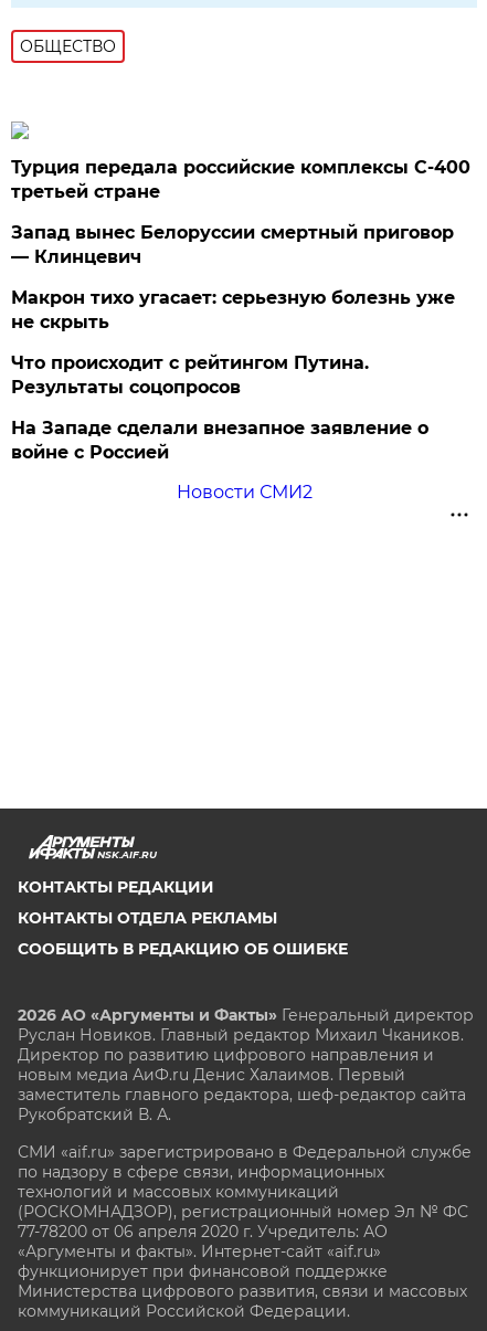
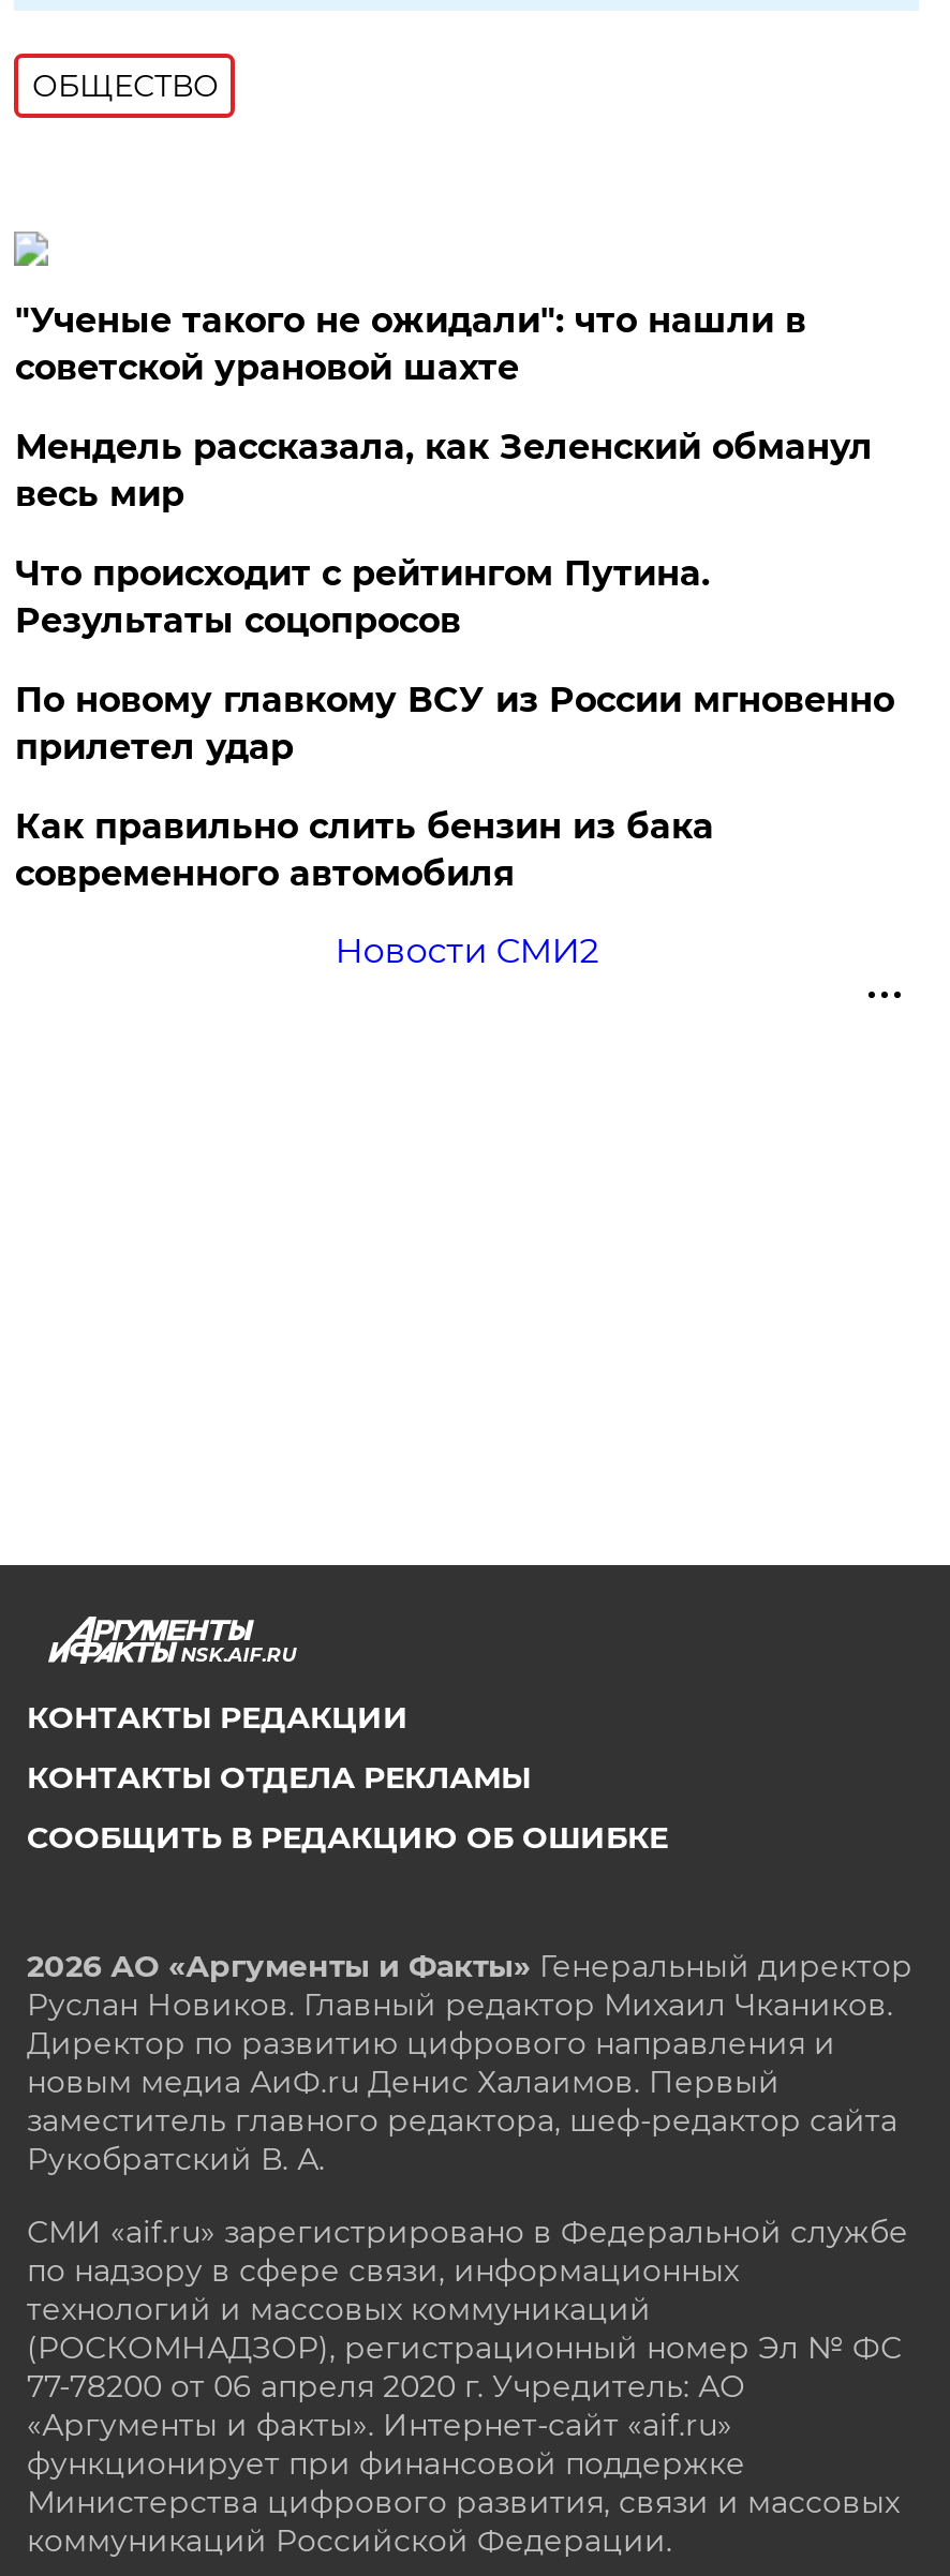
- Турция передала российские комплексы С-400
- третьей стране
- Запад вынес Белоруссии смертный приговор
- — Клинцевич
- Макрон тихо угасает: серьезную болезнь уже
- не скрыть
+ "Ученые такого не ожидали": что нашли в
+ советской урановой шахте
+ Мендель рассказала, как Зеленский обманул
+ весь мир

moved up: Что происходит с рейтингом Путина. | Результаты соцопросов

- На Западе сделали внезапное заявление о
- войне с Россией
+ По новому главкому ВСУ из России мгновенно
+ прилетел удар
+ Как правильно слить бензин из бака
+ современного автомобиля
